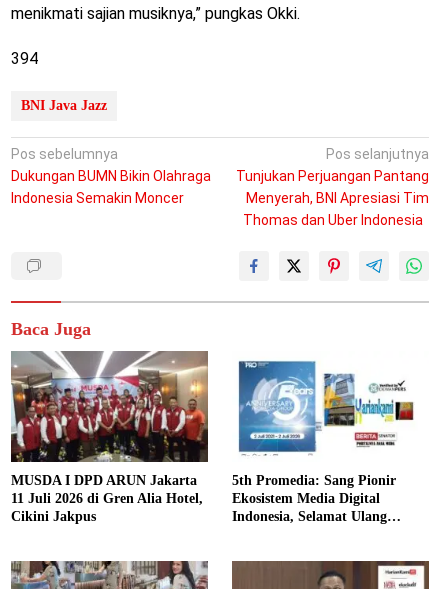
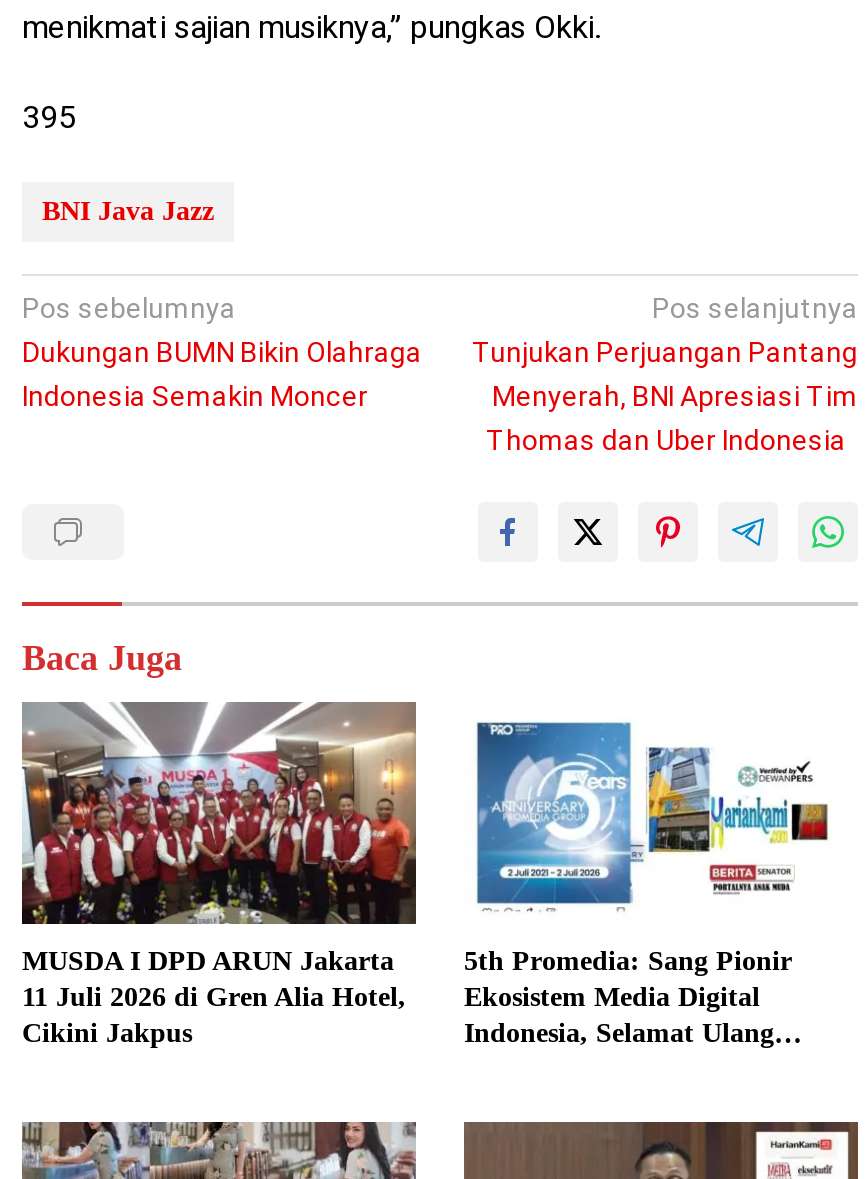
- 394
+ 395
